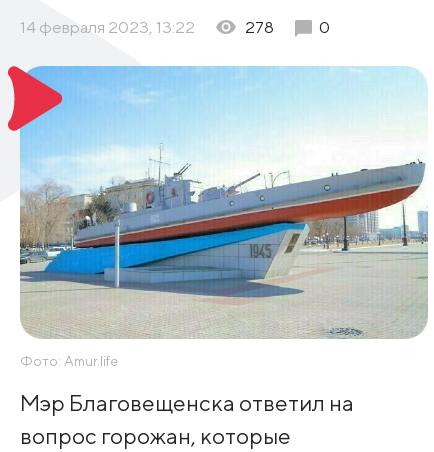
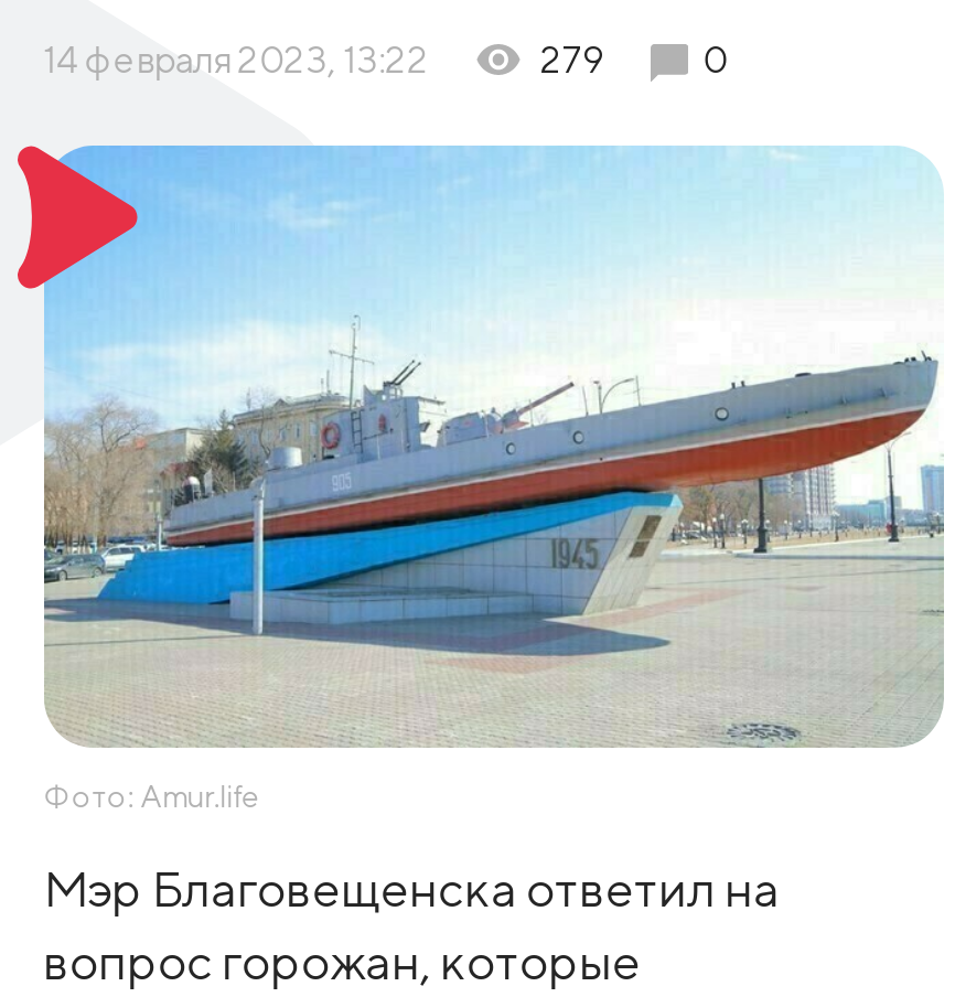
- 278
+ 279
